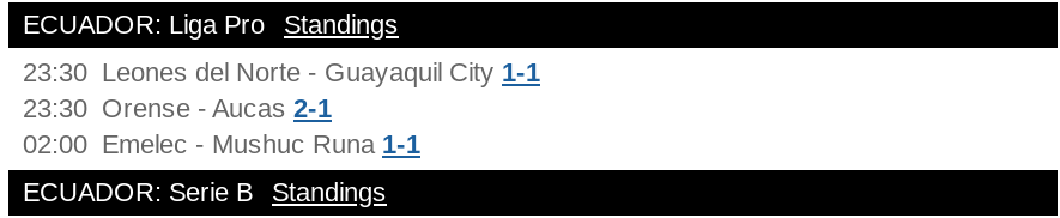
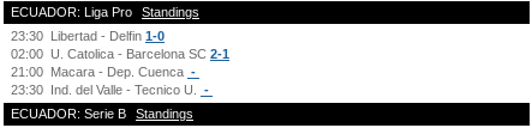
- 23:30 Leones del Norte - Guayaquil City 1-1
- 23:30 Orense - Aucas 2-1
- 02:00 Emelec - Mushuc Runa 1-1
+ 23:30 Libertad - Delfin 1-0
+ 02:00 U. Catolica - Barcelona SC 2-1
+ 21:00 Macara - Dep. Cuenca -
+ 23:30 Ind. del Valle - Tecnico U. -
